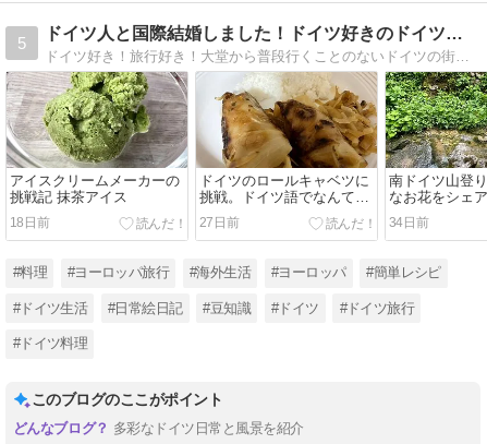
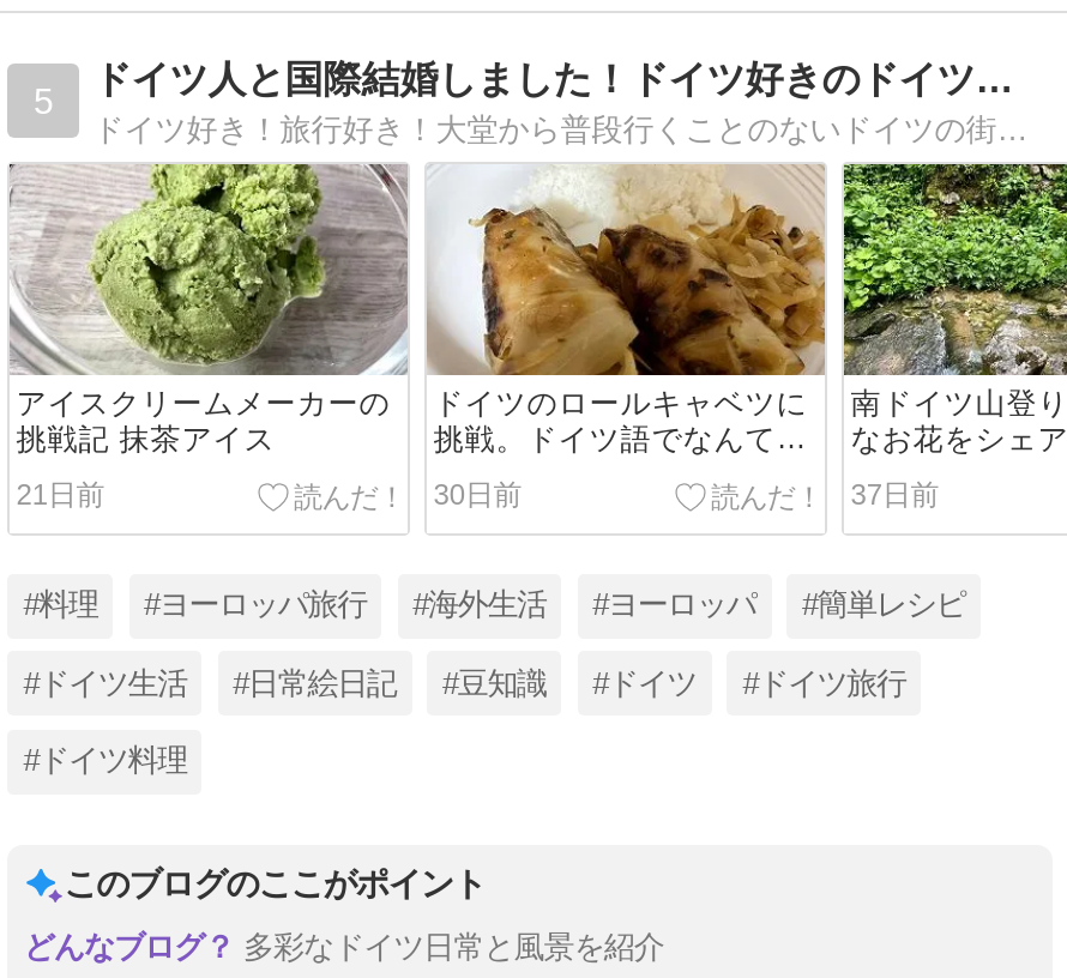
- 18日前
+ 21日前

- 27日前
+ 30日前

- 34日前
+ 37日前
